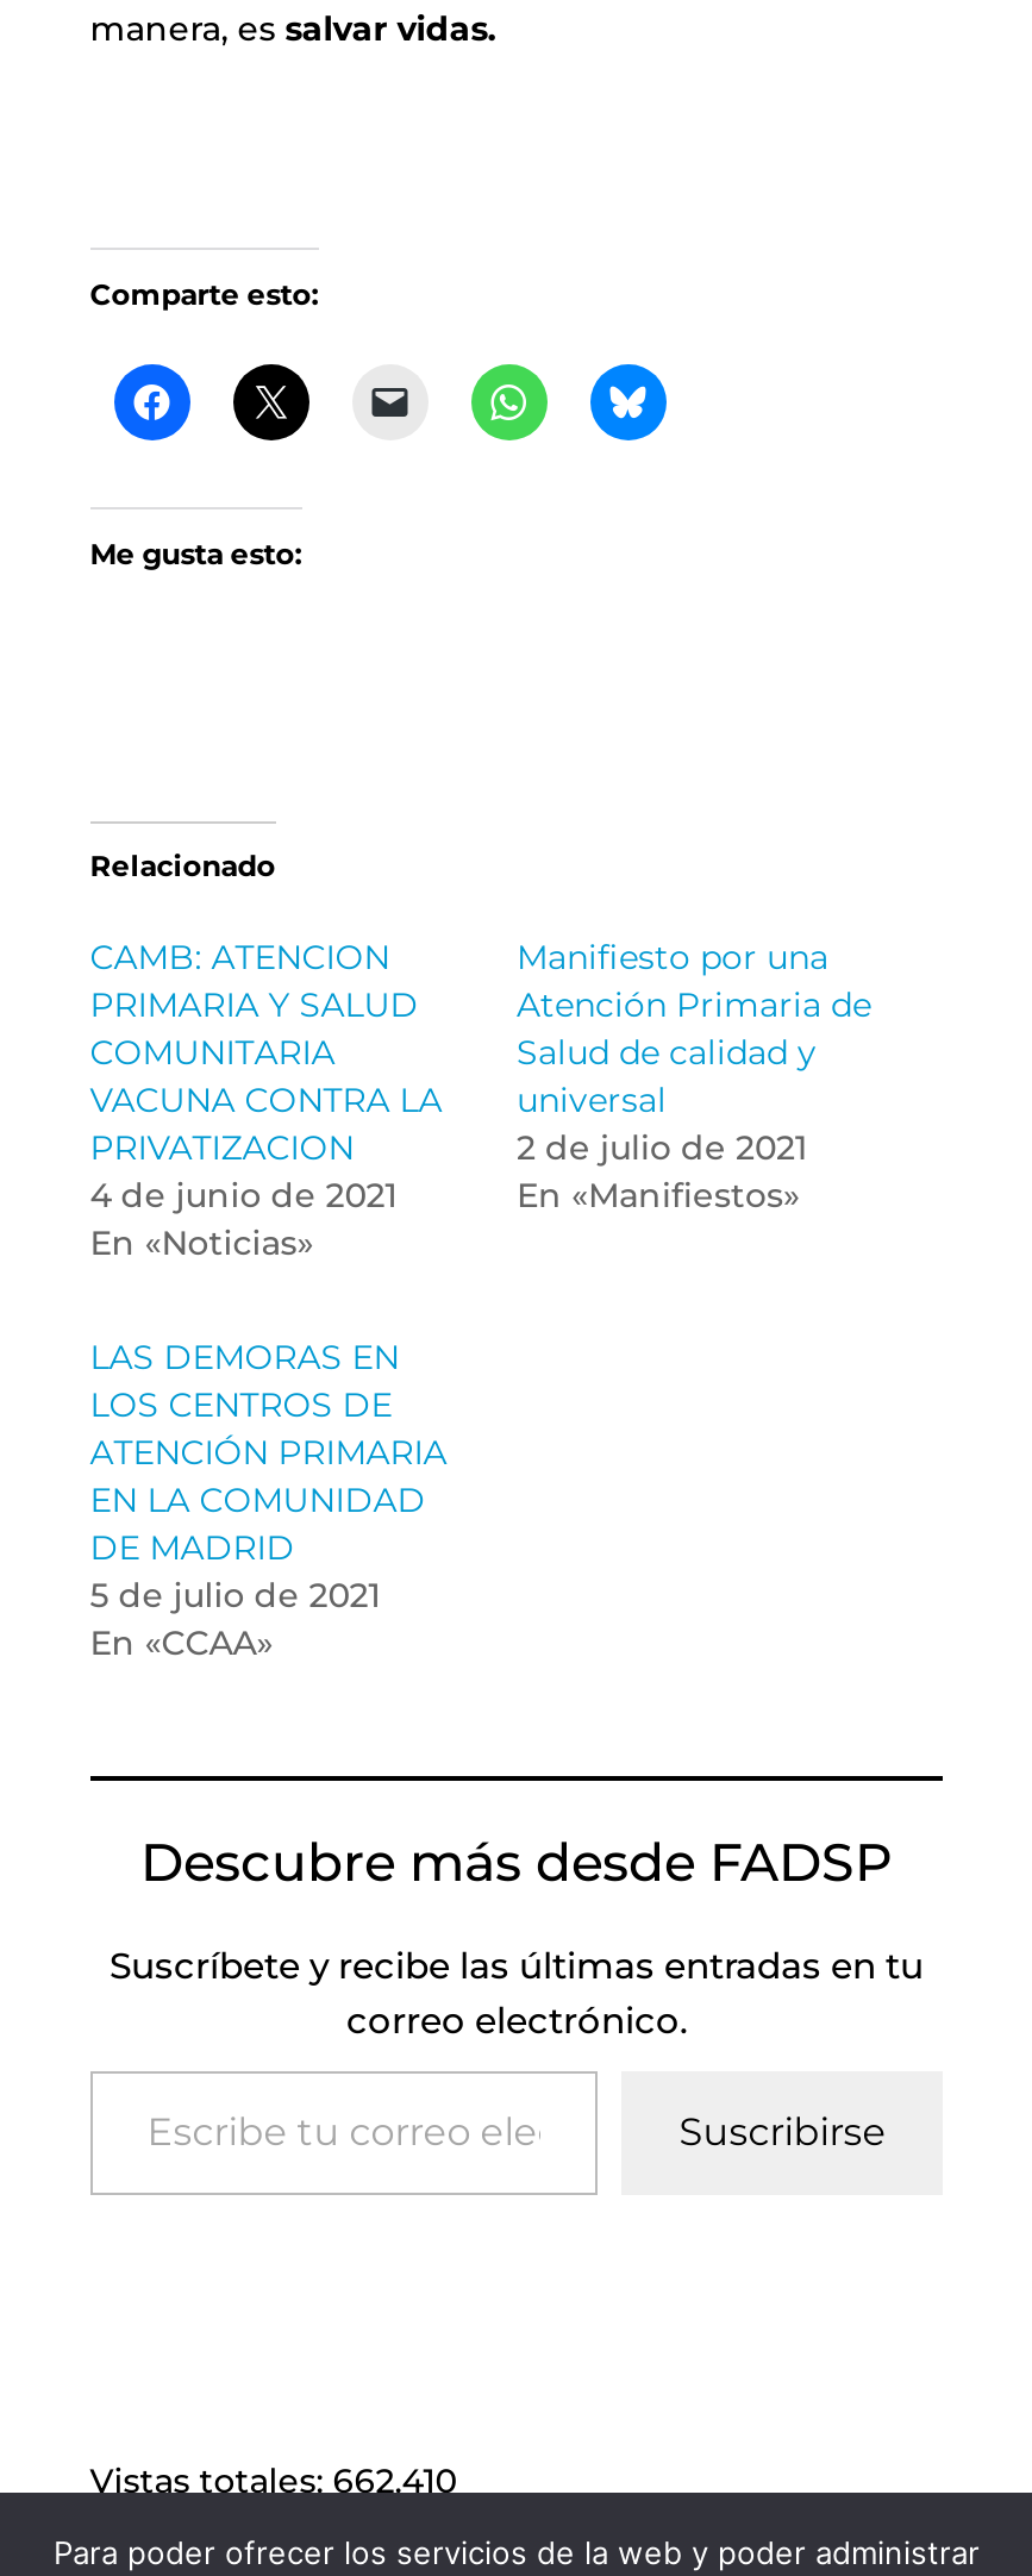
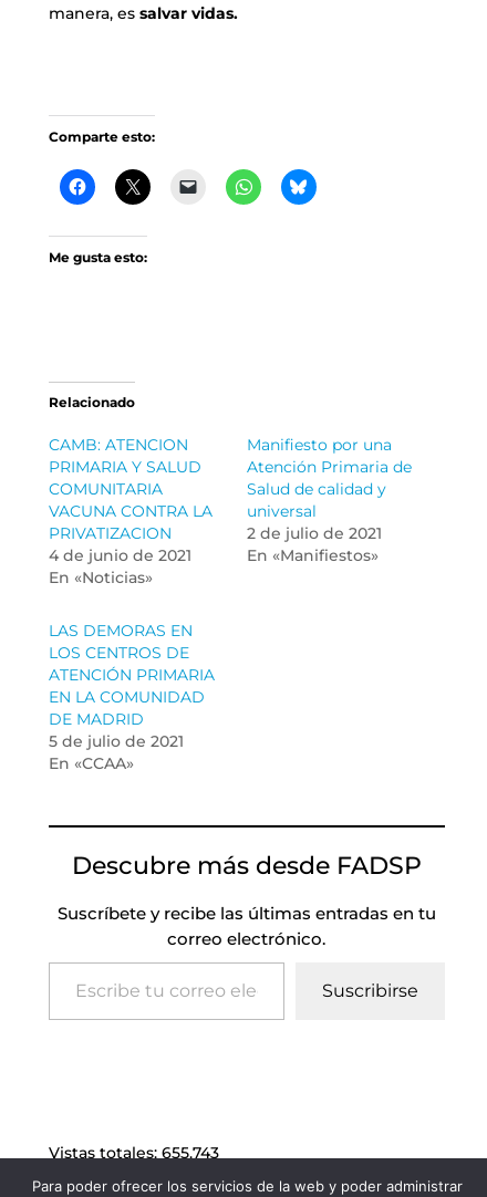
- Vistas totales: 662.410
+ Vistas totales: 655.743
